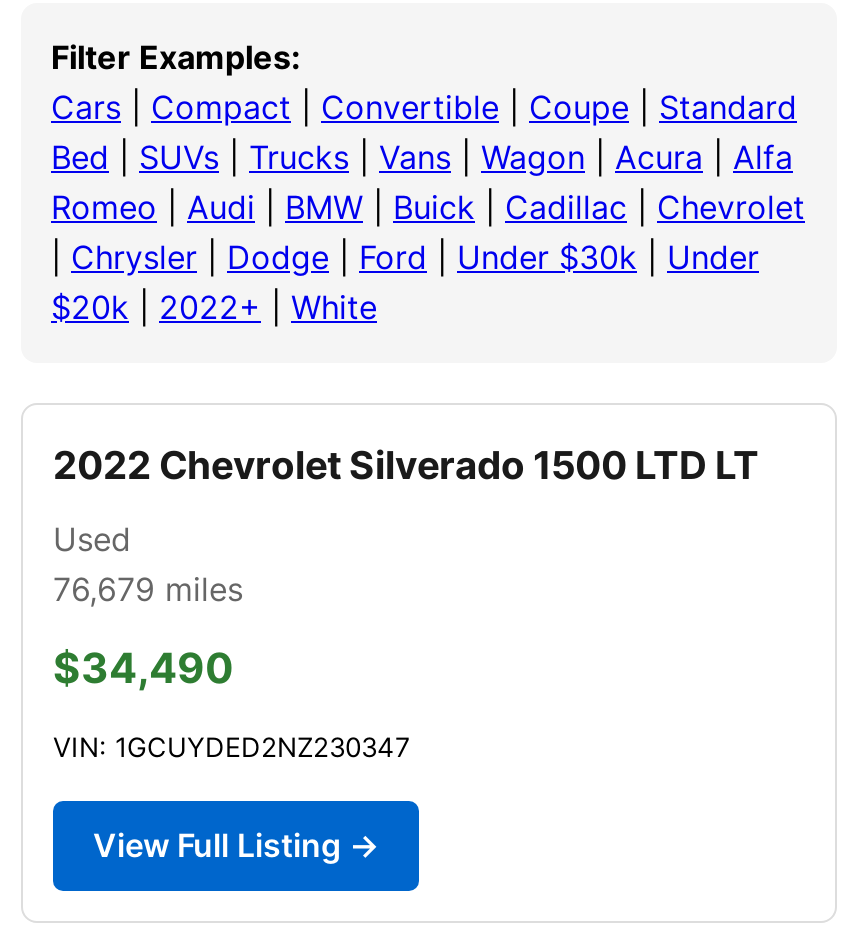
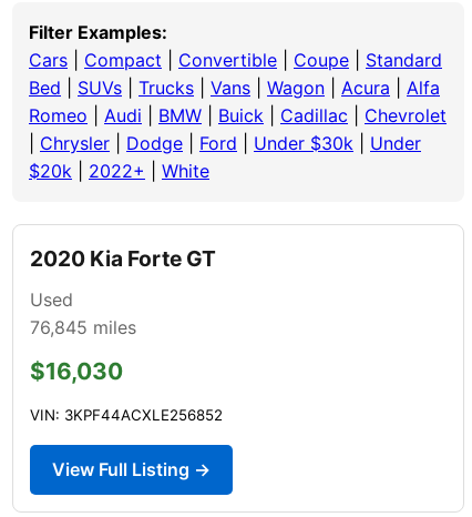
- 2022 Chevrolet Silverado 1500 LTD LT
+ 2020 Kia Forte GT

- 76,679 miles
+ 76,845 miles

- $34,490
+ $16,030

- VIN: 1GCUYDED2NZ230347
+ VIN: 3KPF44ACXLE256852
